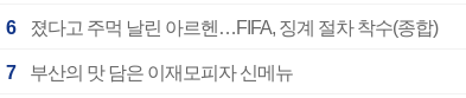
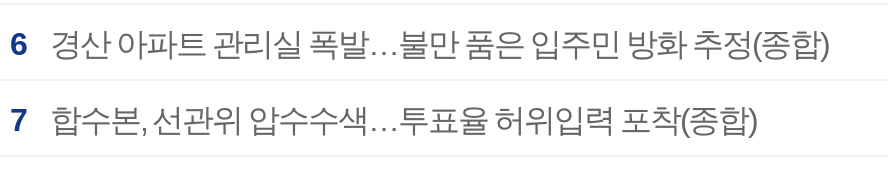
- 졌다고 주먹 날린 아르헨…FIFA, 징계 절차 착수(종합)
+ 경산 아파트 관리실 폭발…불만 품은 입주민 방화 추정(종합)

- 부산의 맛 담은 이재모피자 신메뉴
+ 합수본, 선관위 압수수색…투표율 허위입력 포착(종합)
